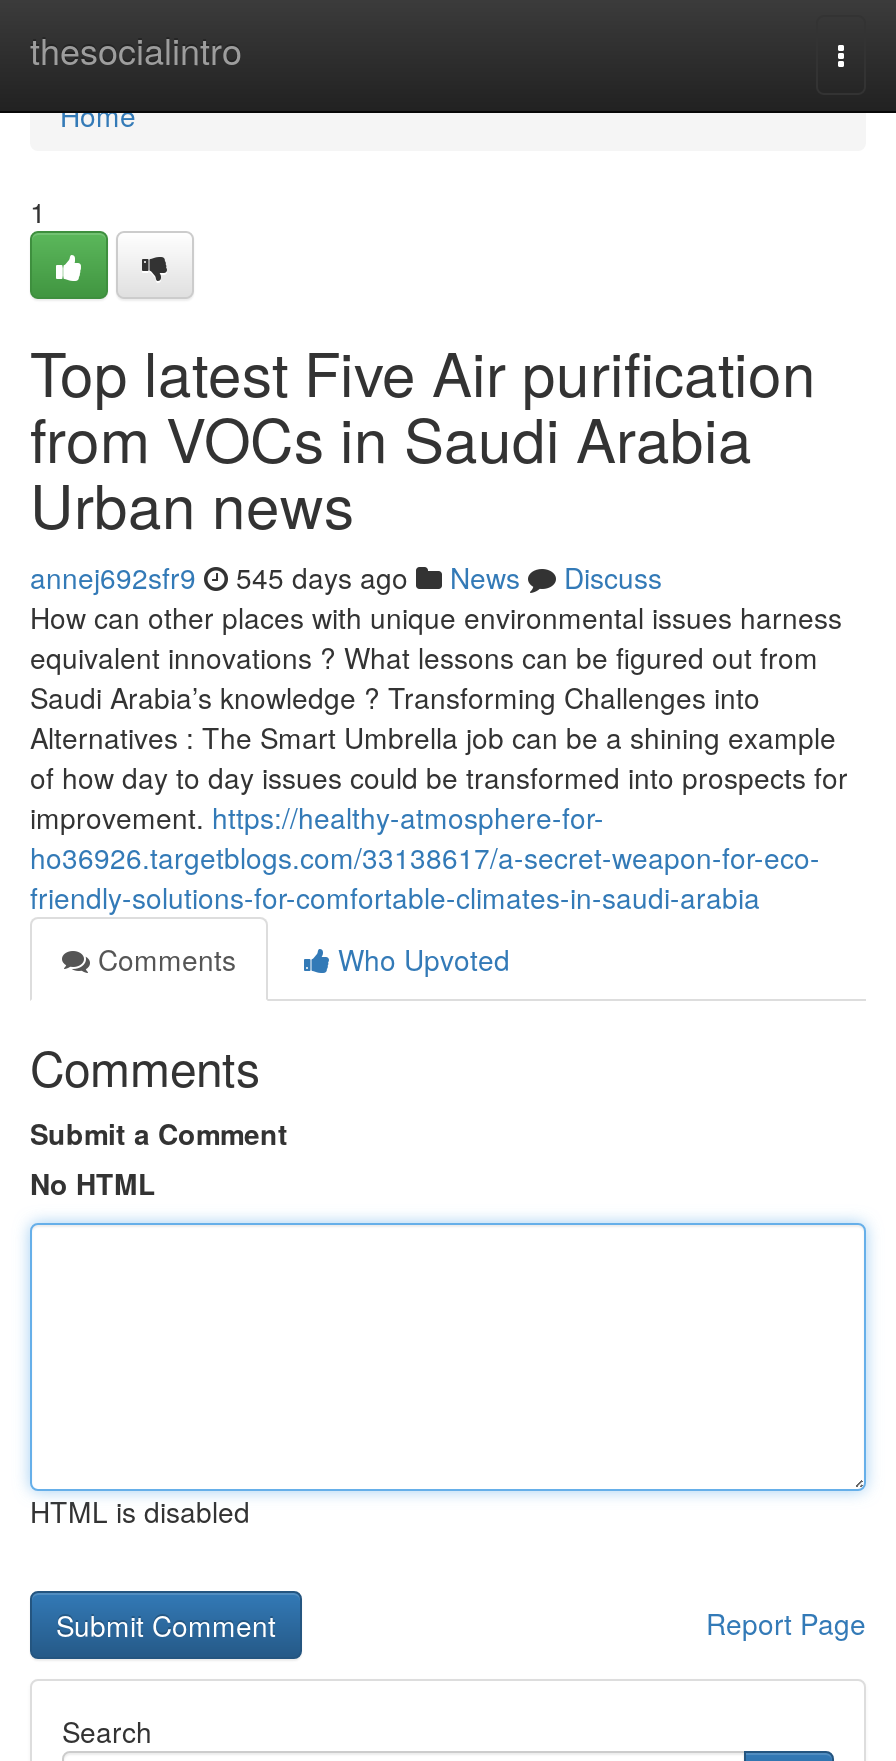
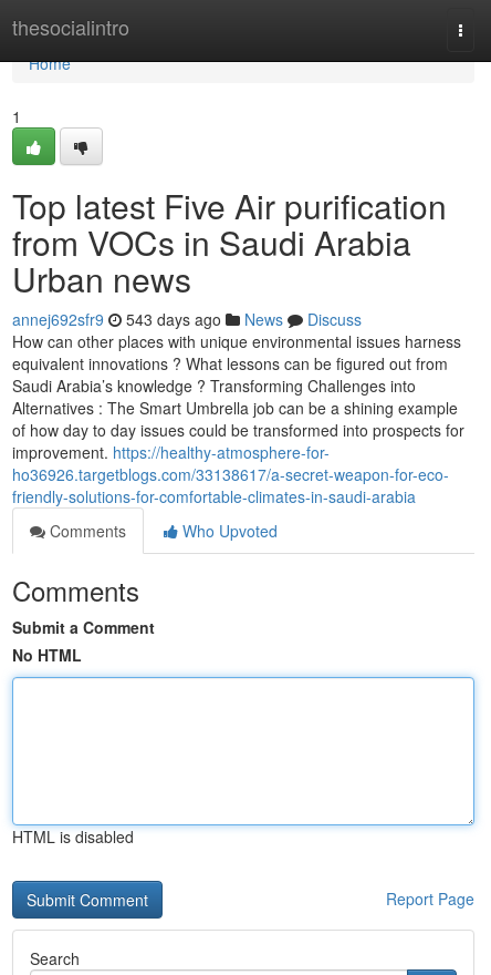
- annej692sfr9 545 days ago News Discuss
+ annej692sfr9 543 days ago News Discuss
